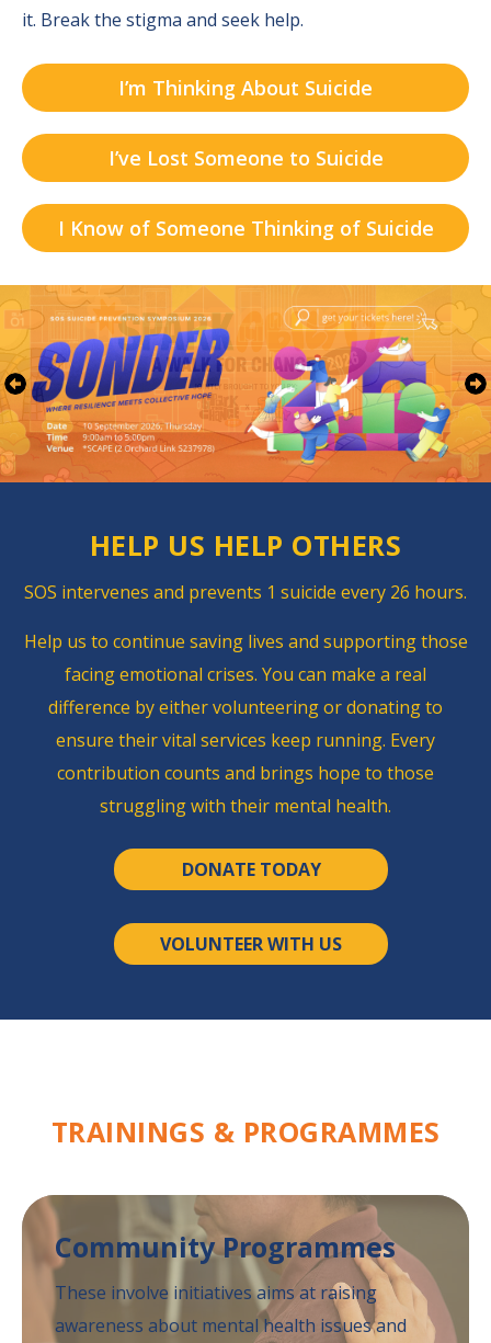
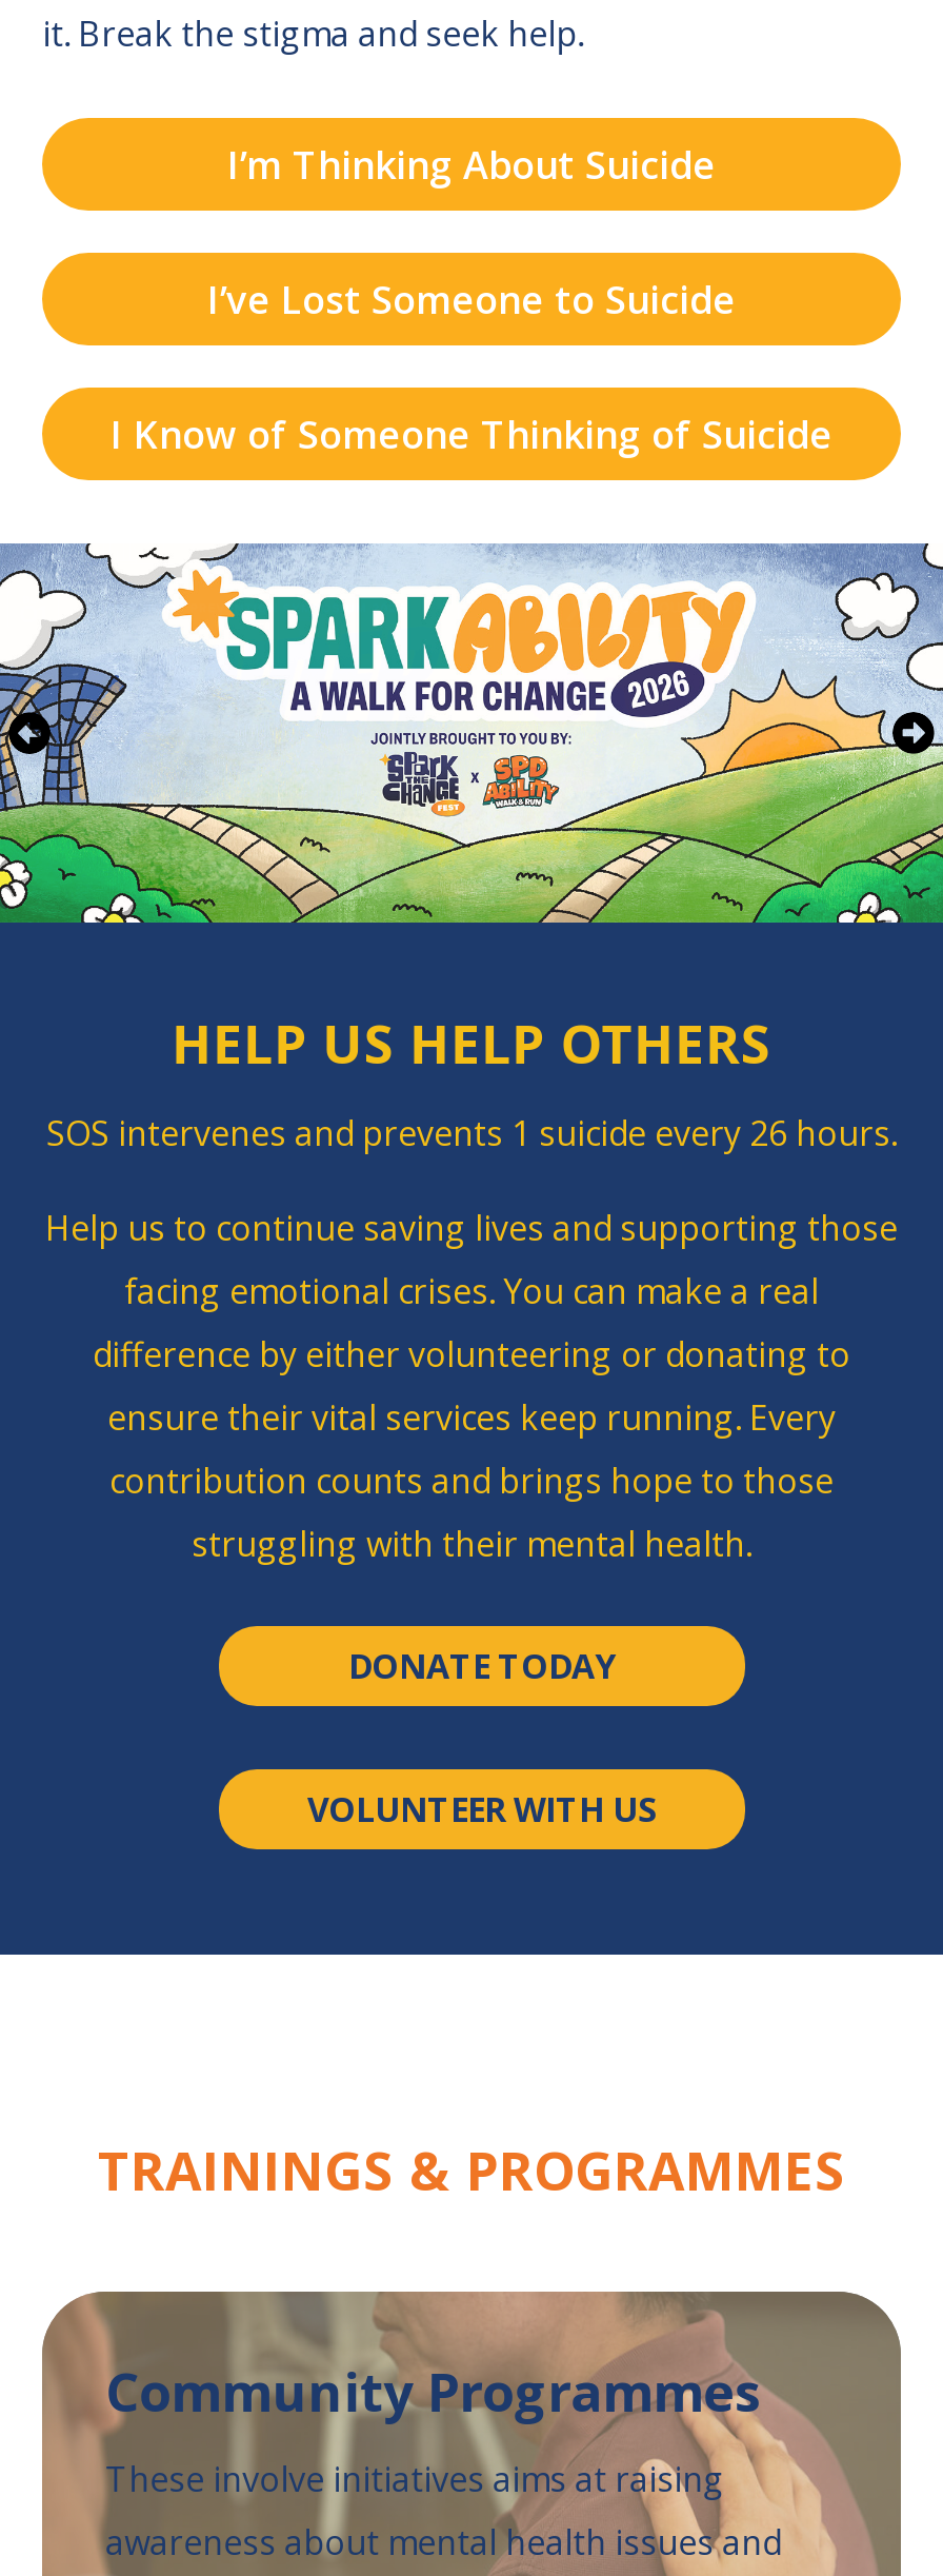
- [image]
+ [image]
